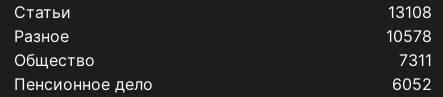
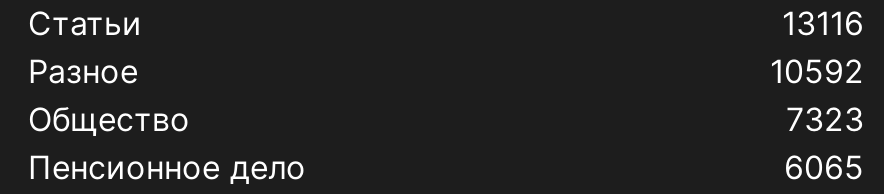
- 13108
+ 13116

- 10578
+ 10592

- 7311
+ 7323

- 6052
+ 6065
